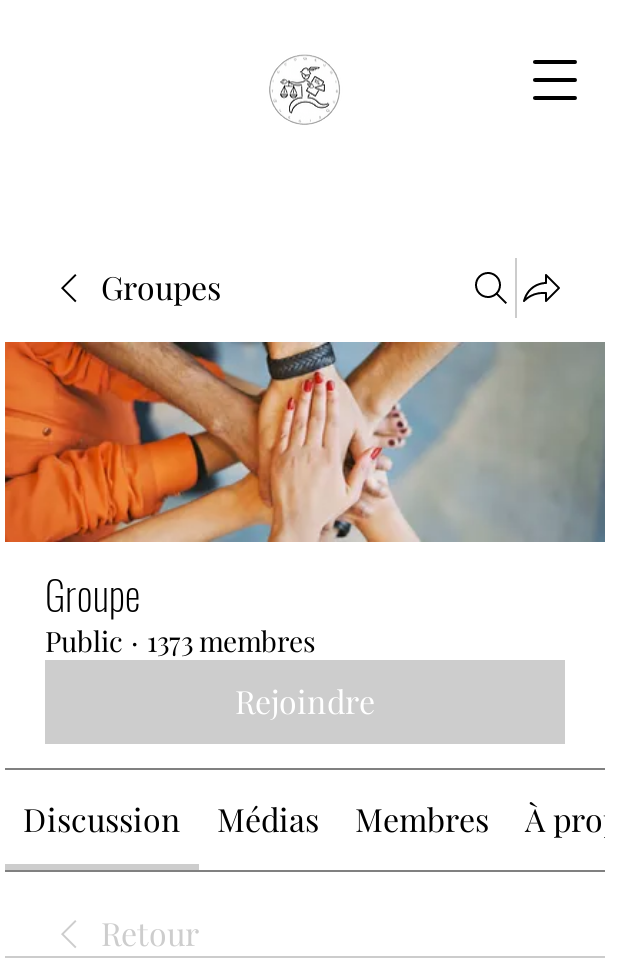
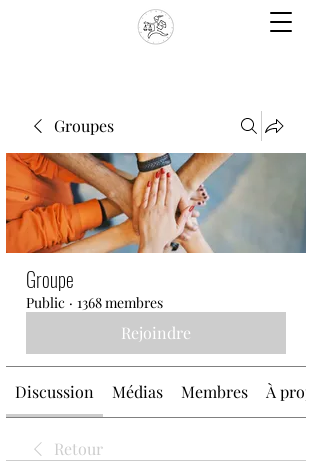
- Public · 1373 membres
+ Public · 1368 membres
